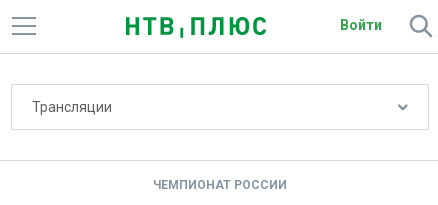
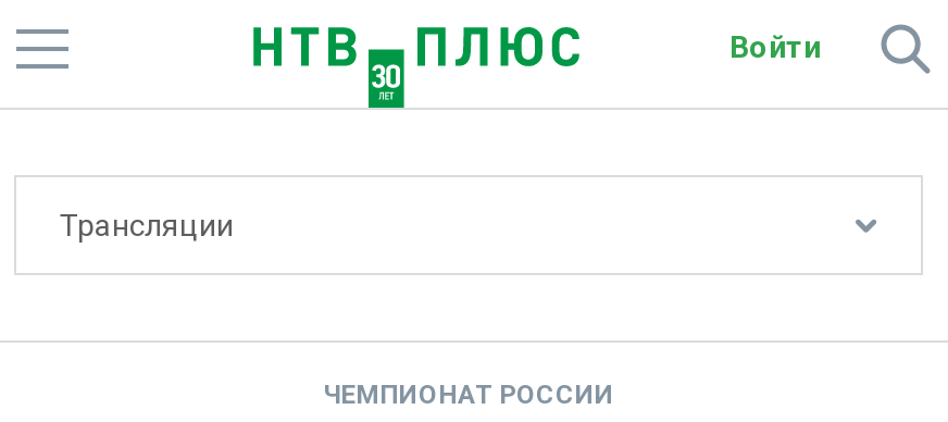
- [image]
+ [image]
